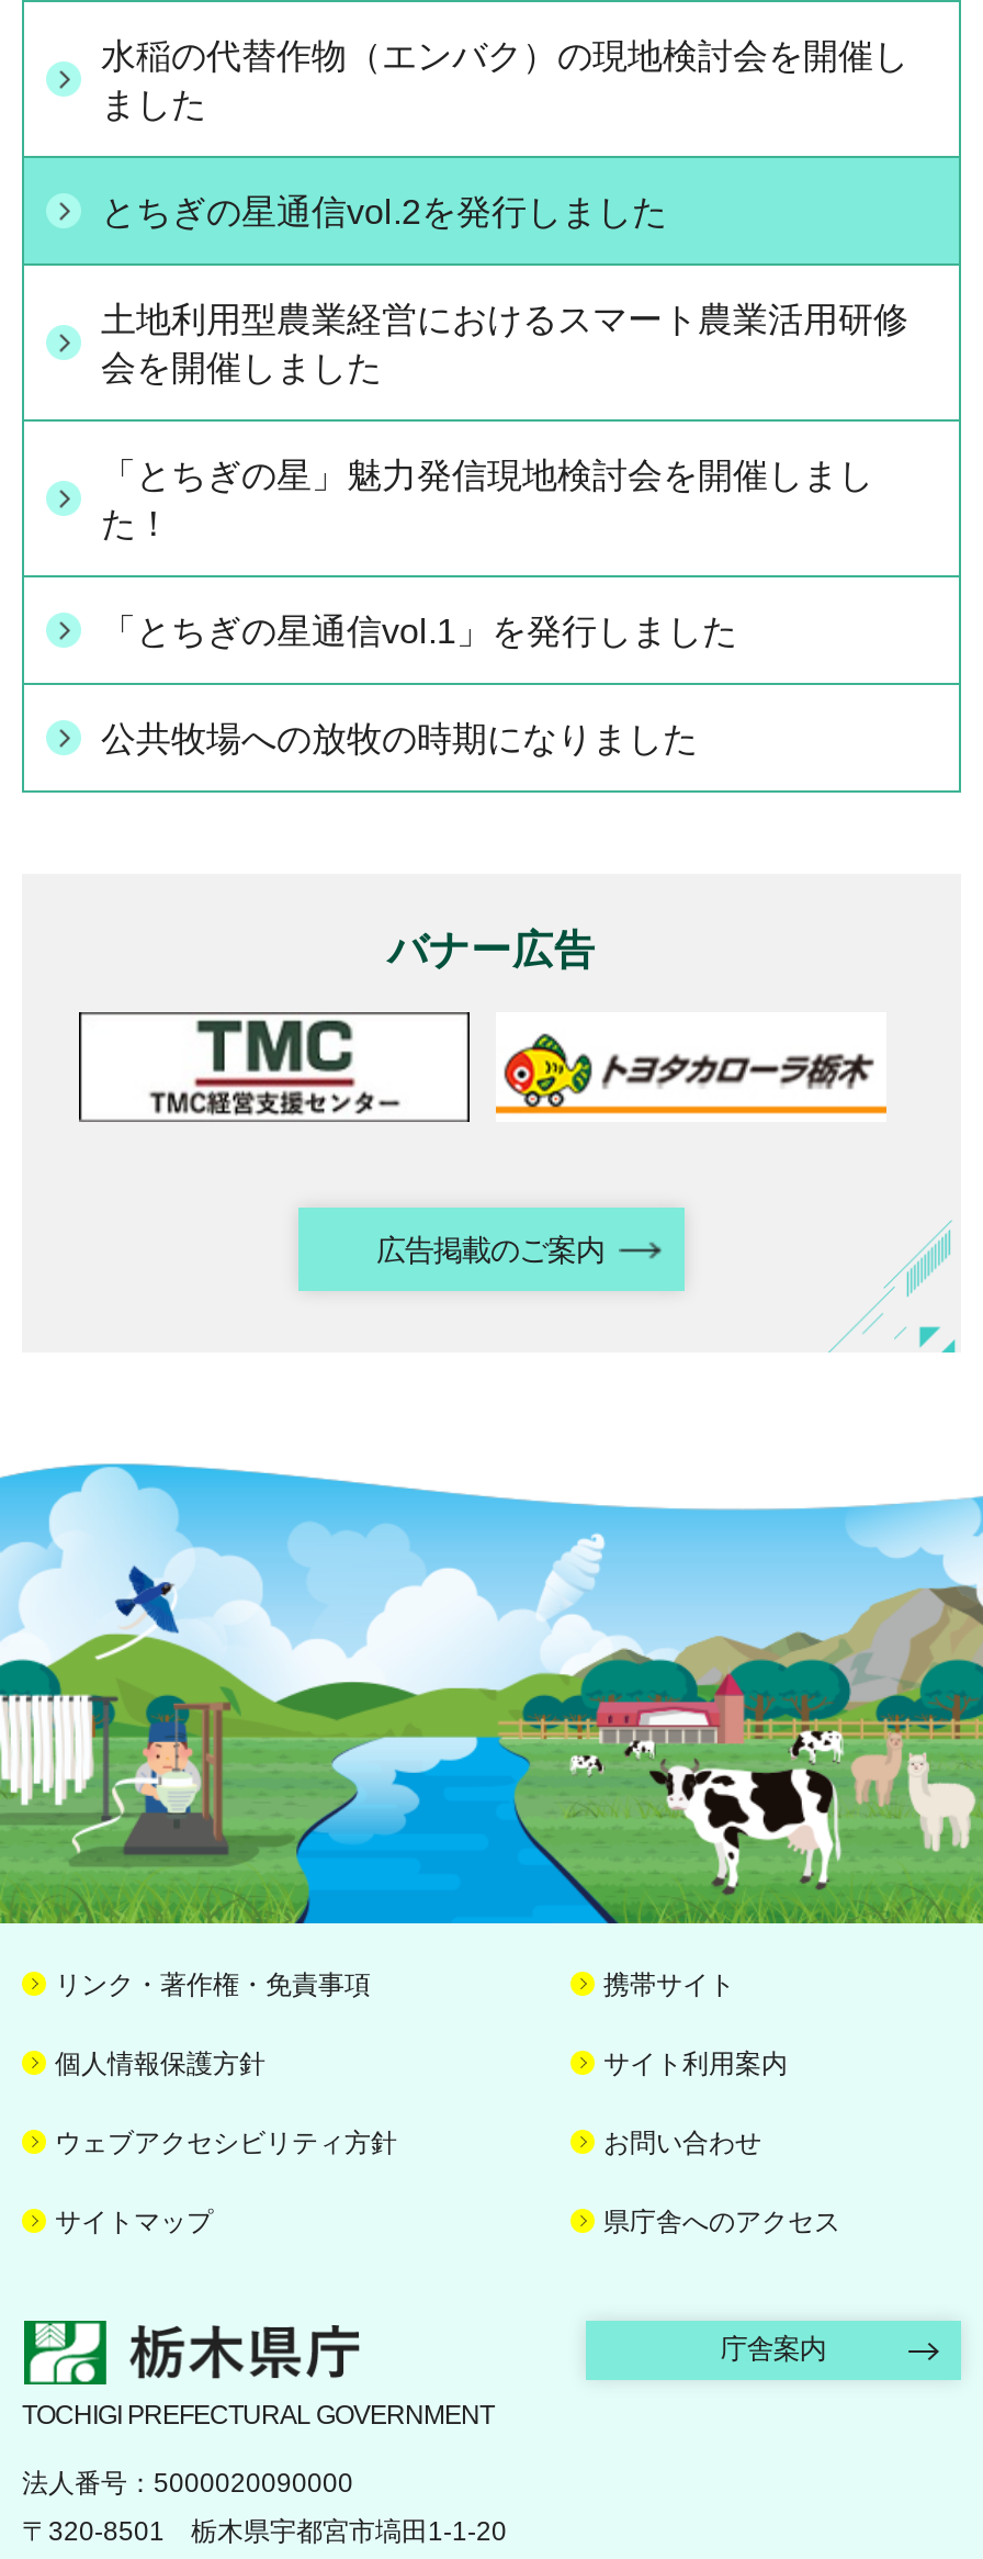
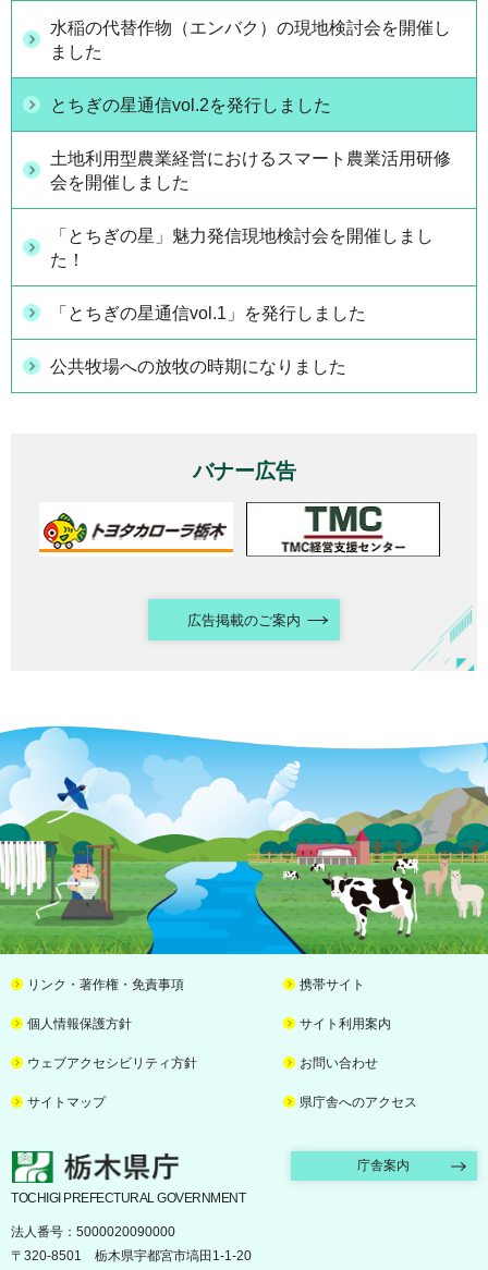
- [image]
+ [image]

- [image]
+ [image]
